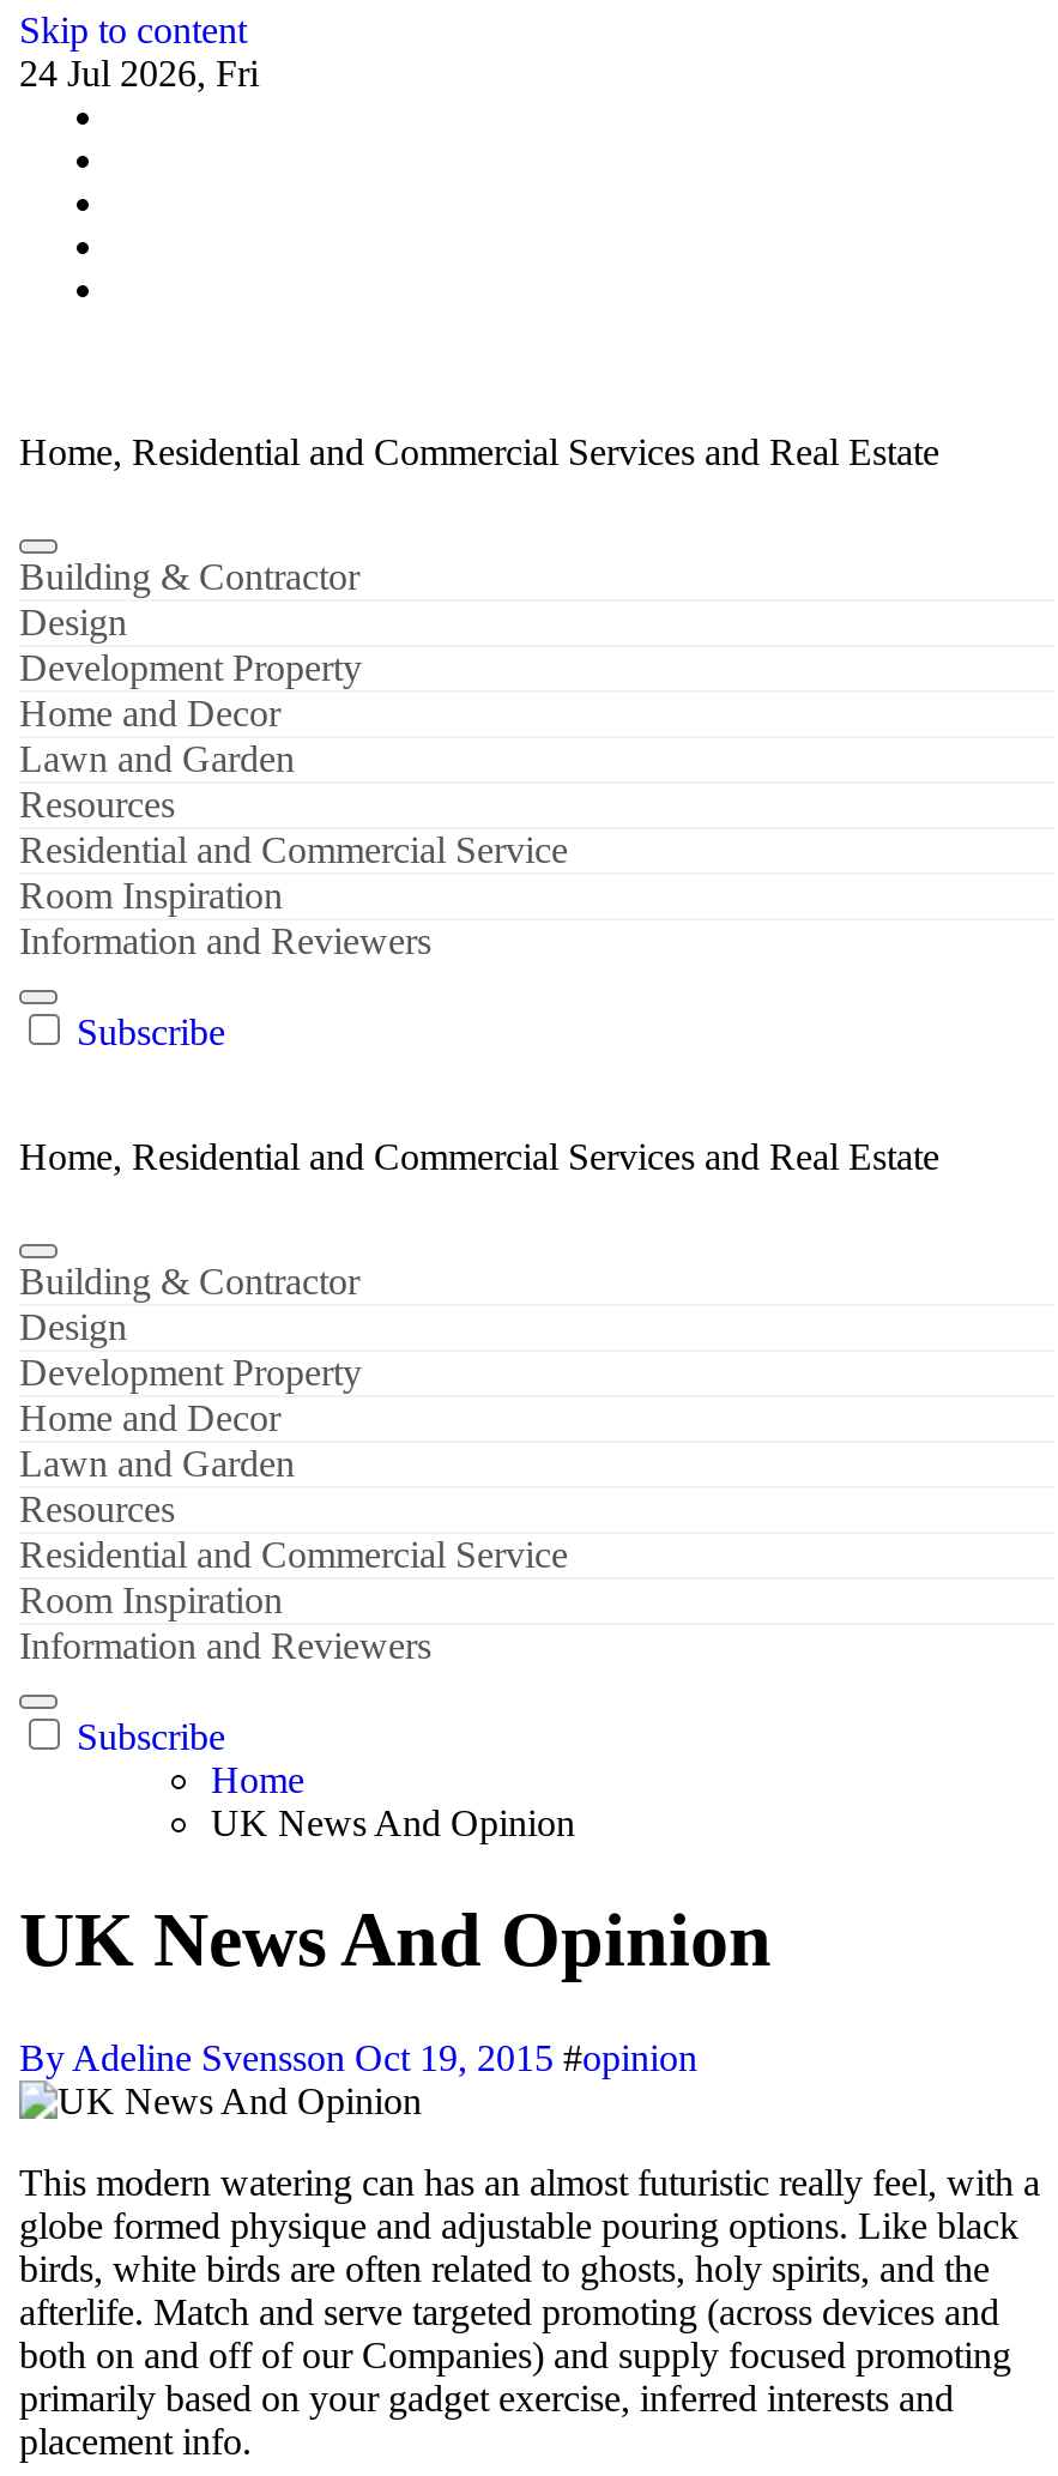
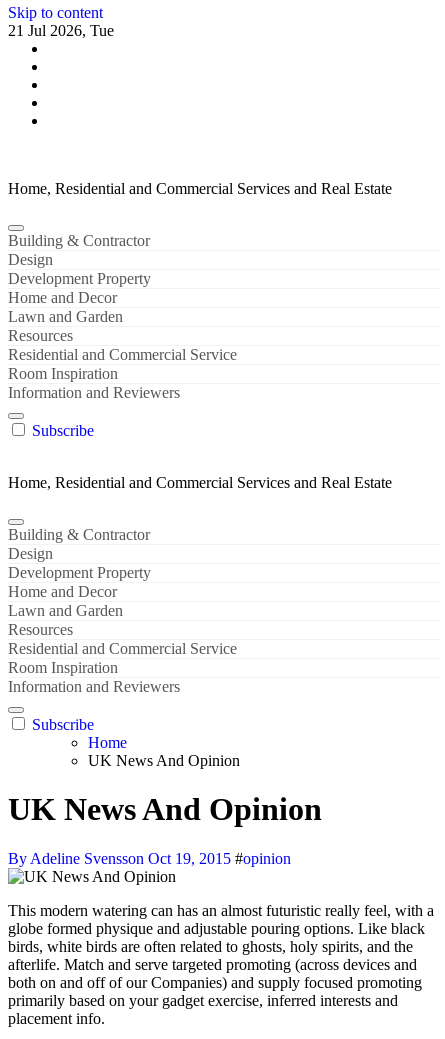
- 24 Jul 2026, Fri
+ 21 Jul 2026, Tue
